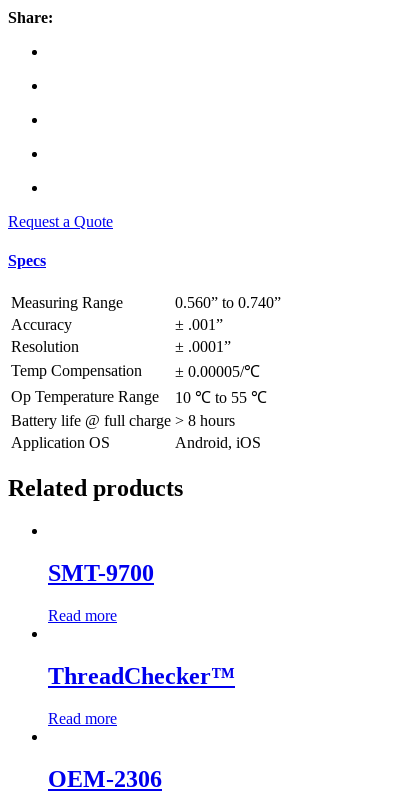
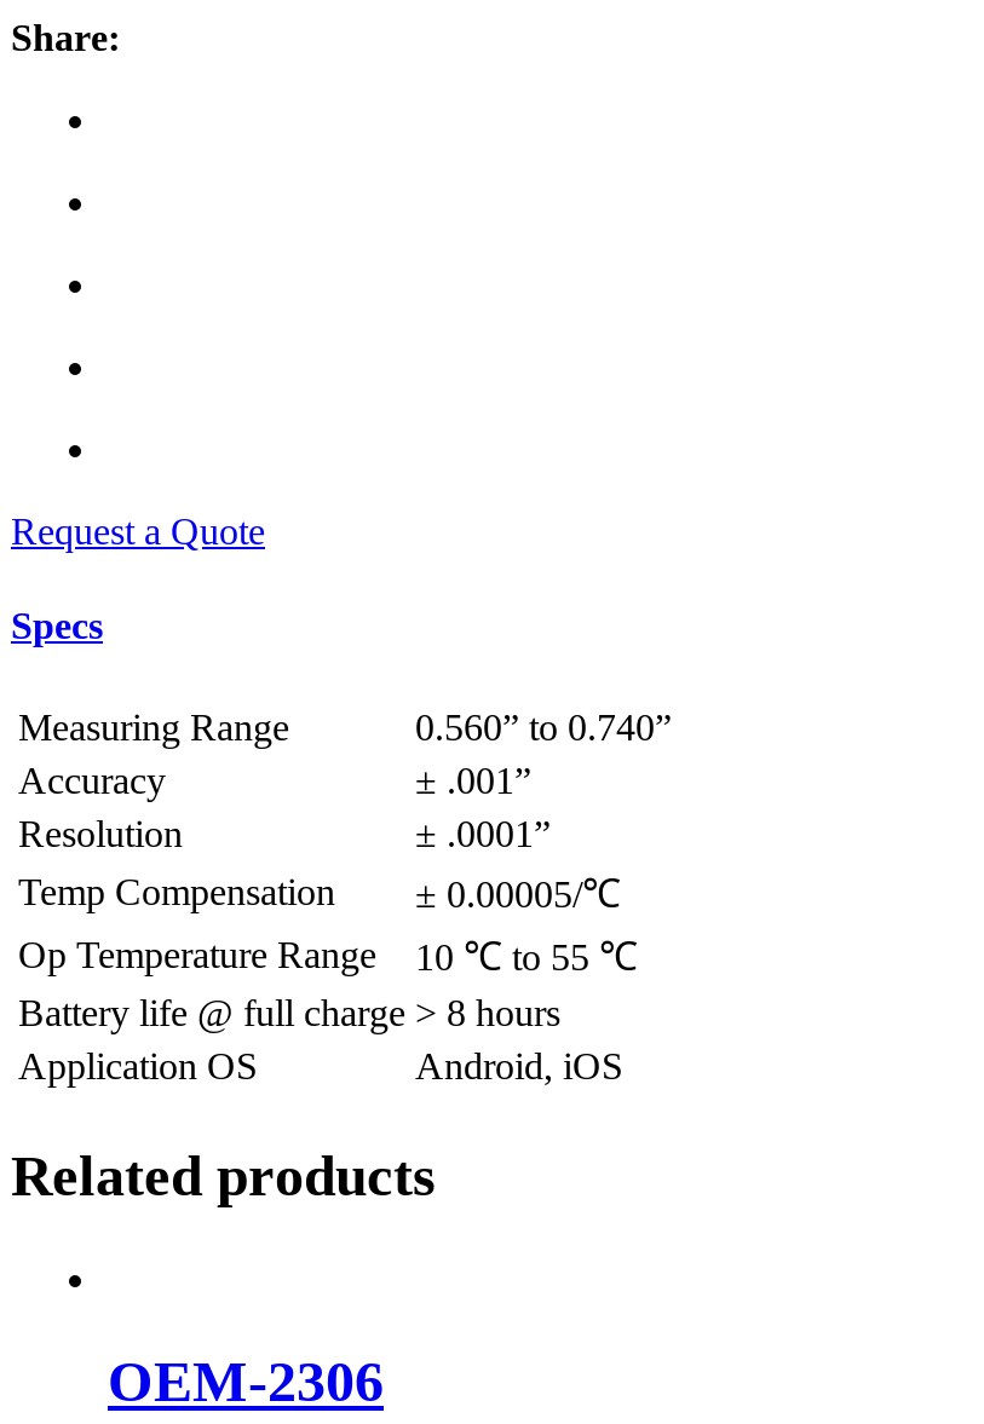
- SMT-9700
- Read more
- ThreadChecker™
- Read more
